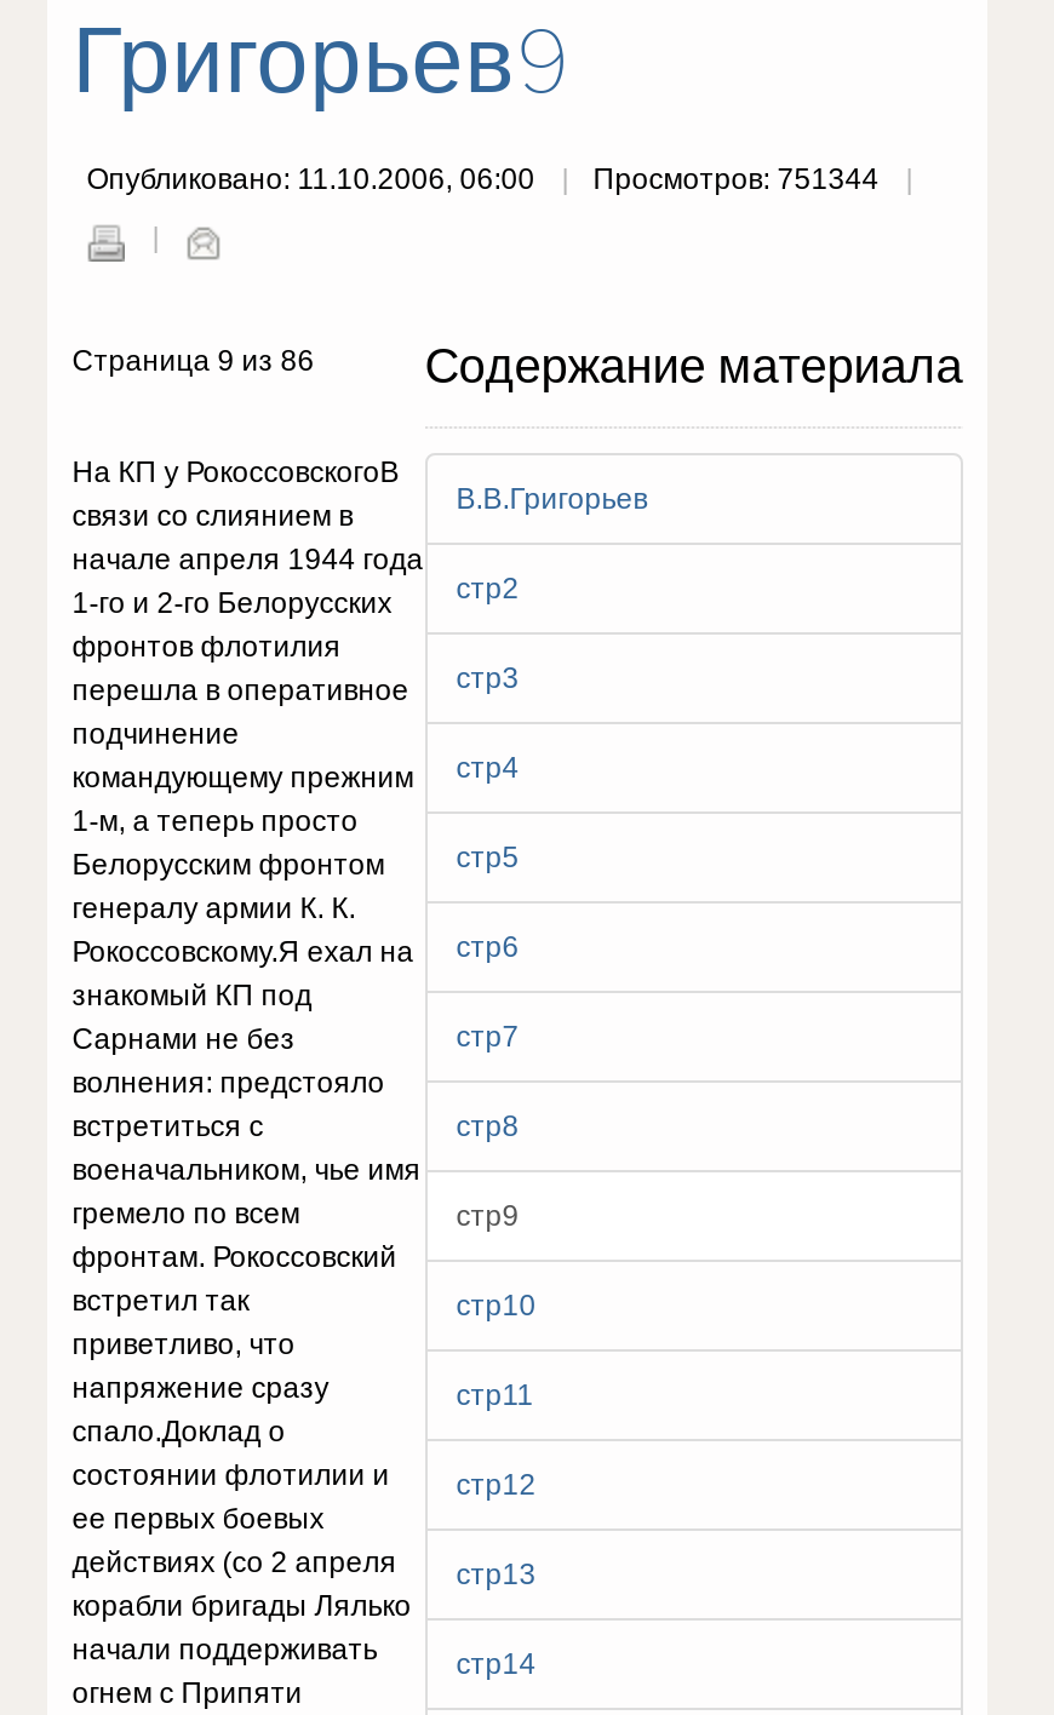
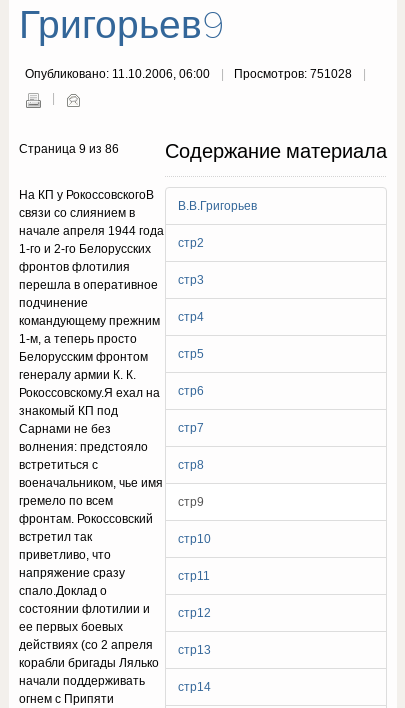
- Опубликовано: 11.10.2006, 06:00 Просмотров: 751344
+ Опубликовано: 11.10.2006, 06:00 Просмотров: 751028
